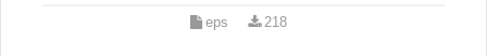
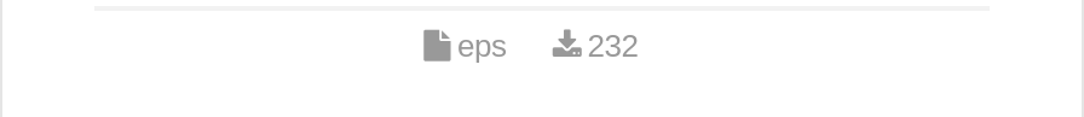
- 218
+ 232
